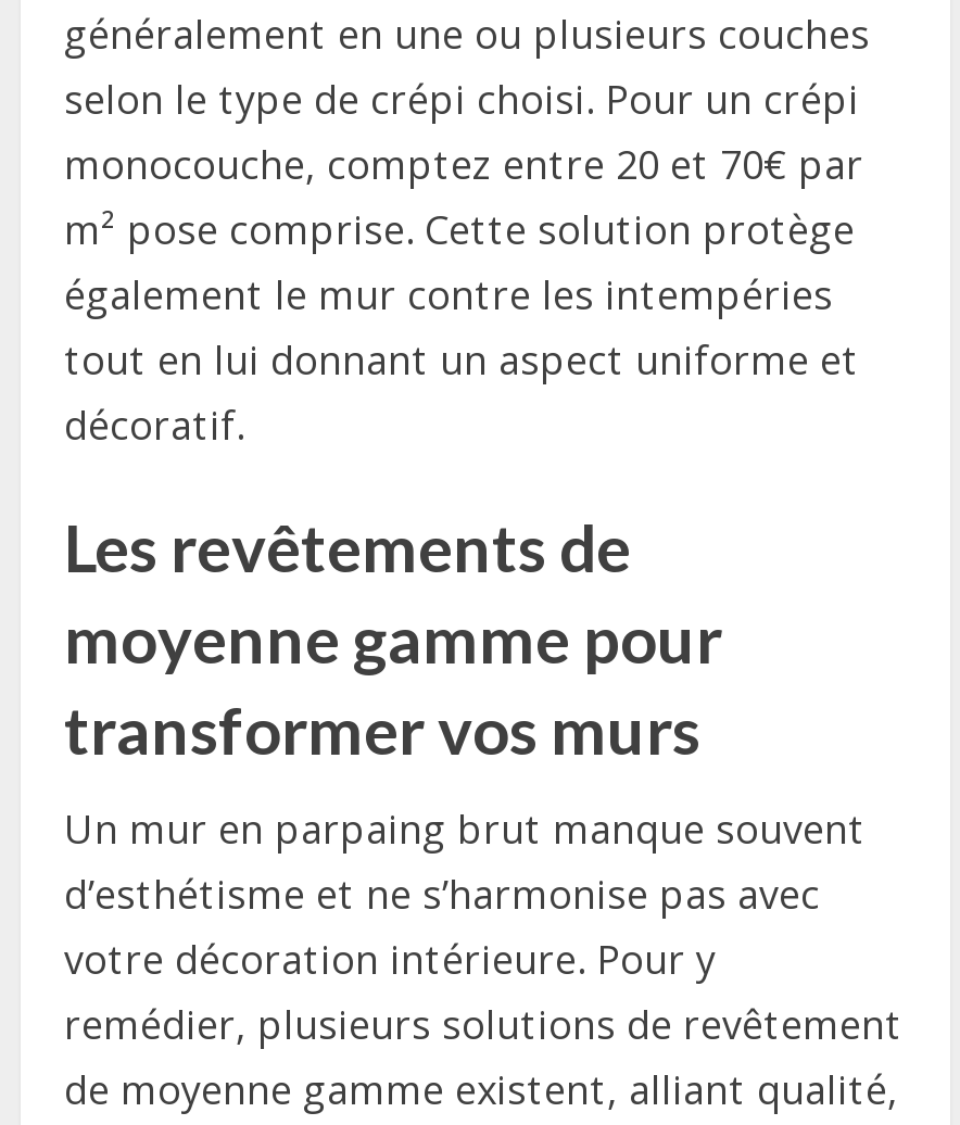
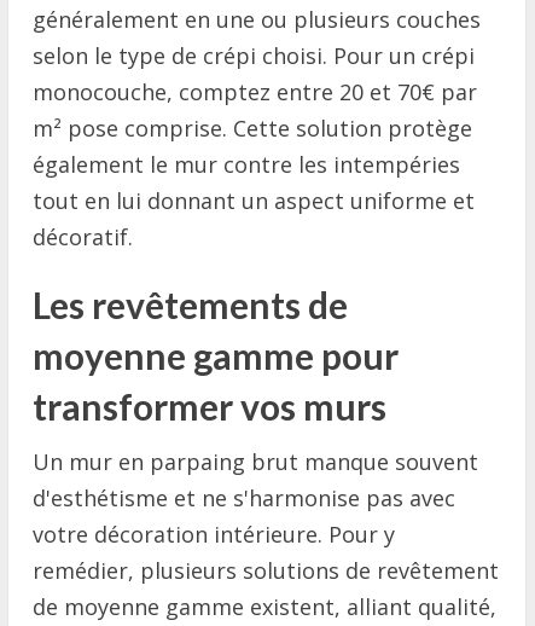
- d’esthétisme et ne s’harmonise pas avec
+ d'esthétisme et ne s'harmonise pas avec
